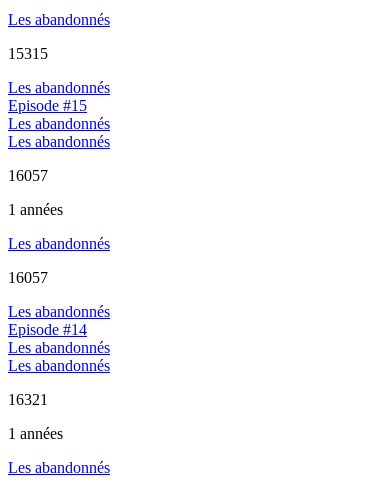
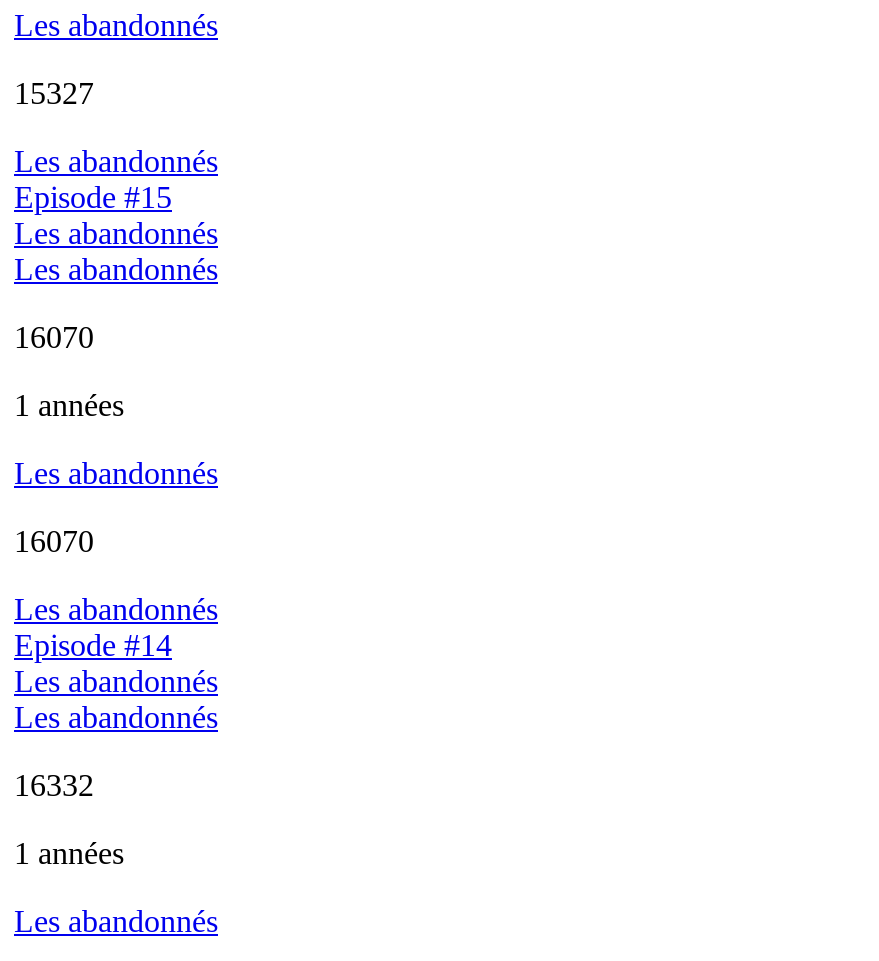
- 15315
+ 15327

- 16057
+ 16070

- 16057
+ 16070

- 16321
+ 16332
